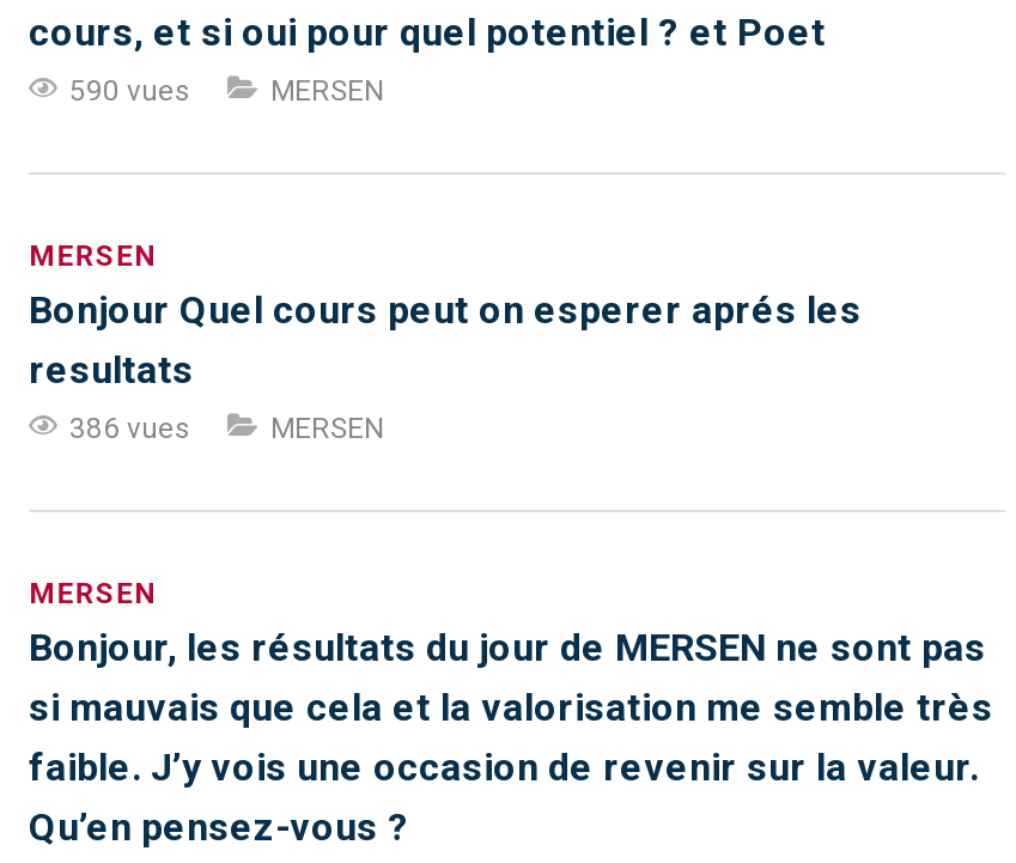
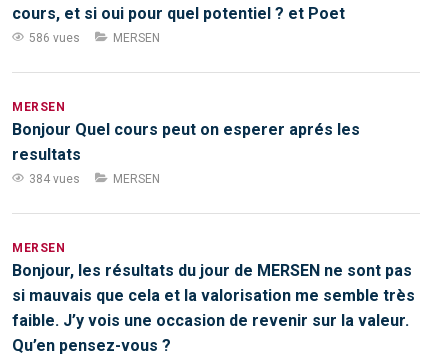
- 590 vues
+ 586 vues

- 386 vues
+ 384 vues
